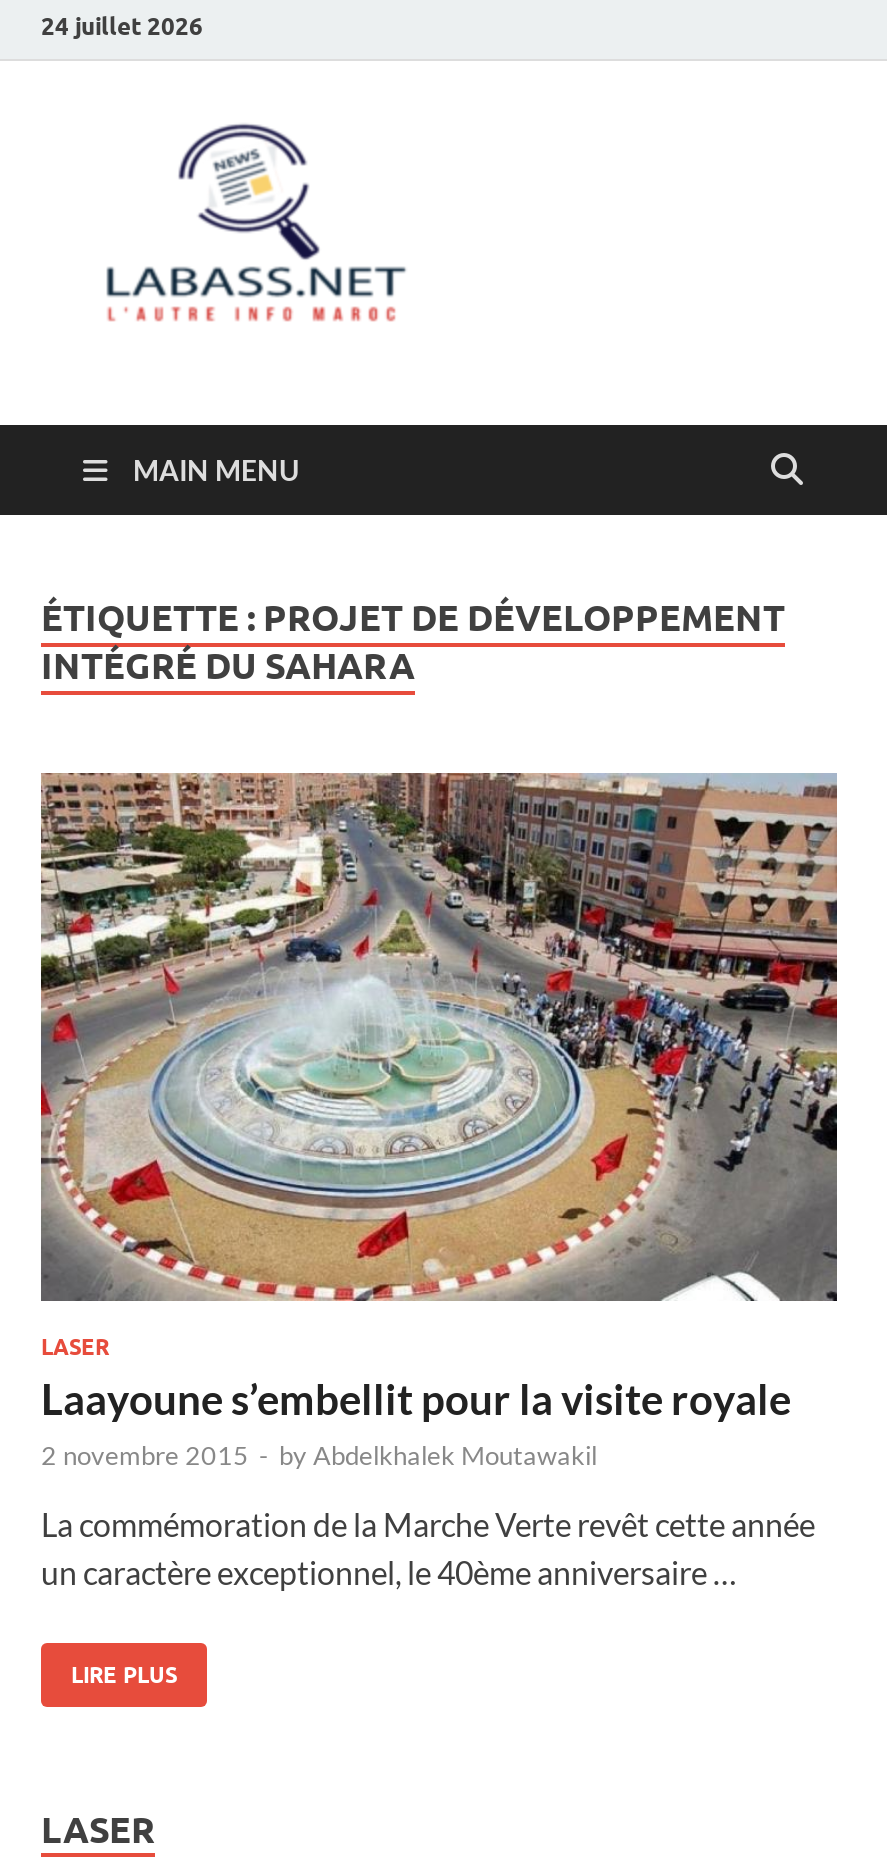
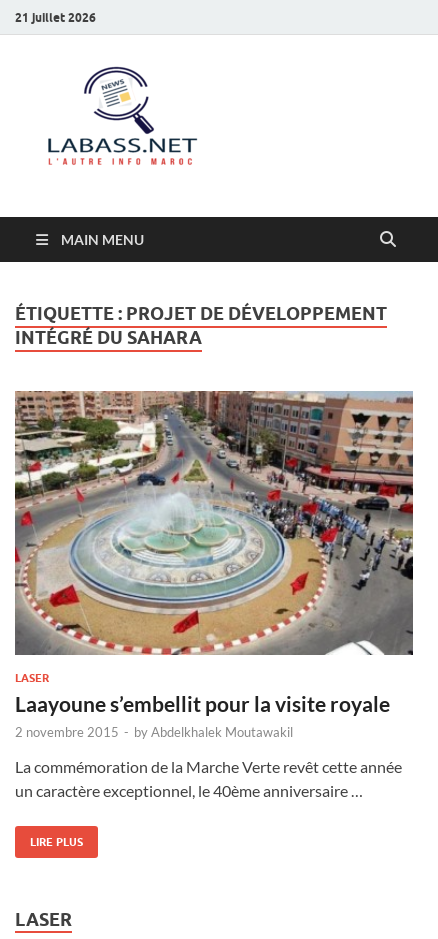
- 24 juillet 2026
+ 21 juillet 2026
